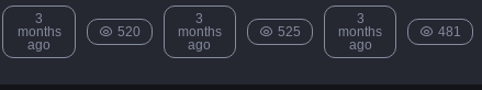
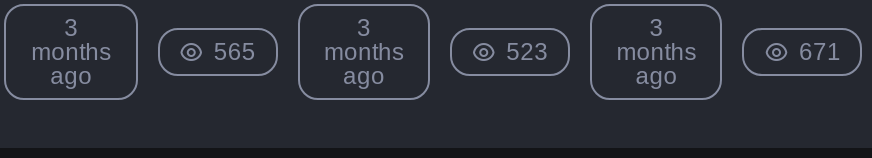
- 520
+ 565

- 525
+ 523

- 481
+ 671
